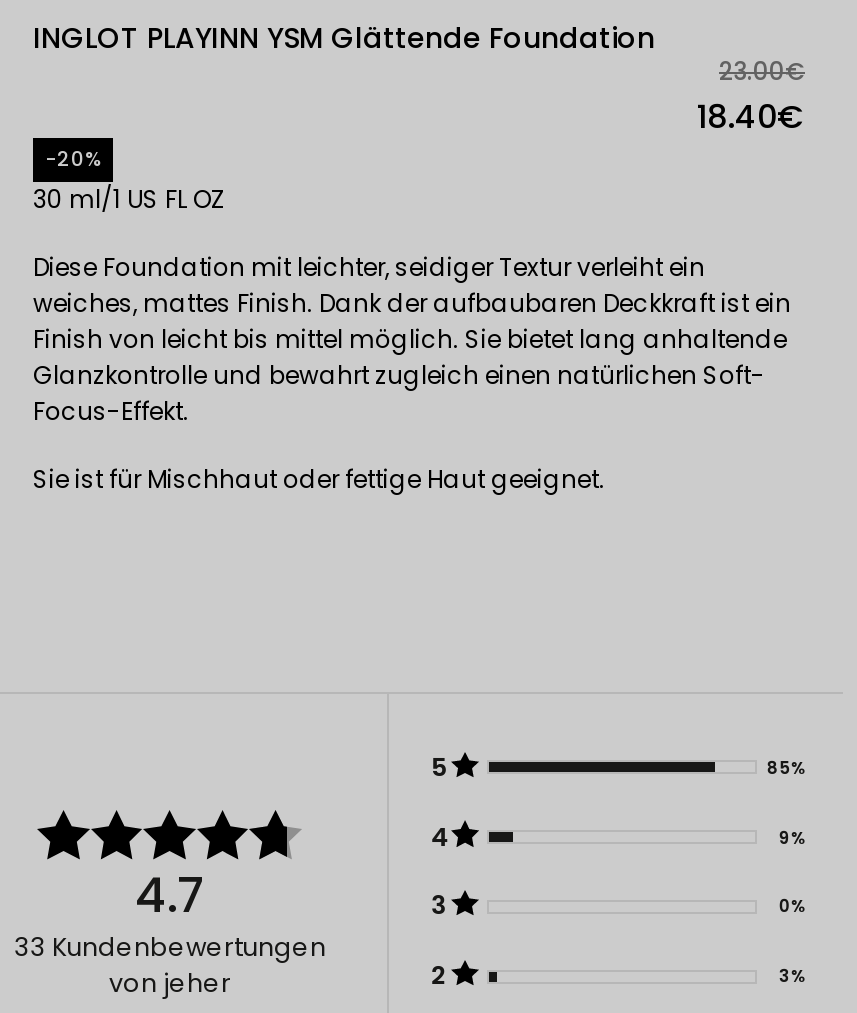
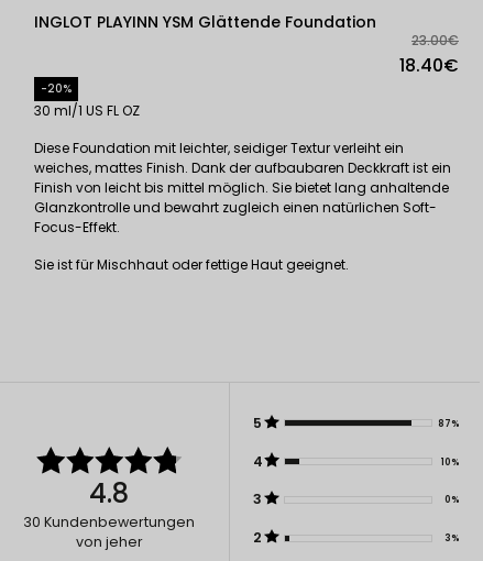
- 85%
+ 87%

- 9%
+ 10%

- 4.7
+ 4.8

- 33 Kundenbewertungen
+ 30 Kundenbewertungen
